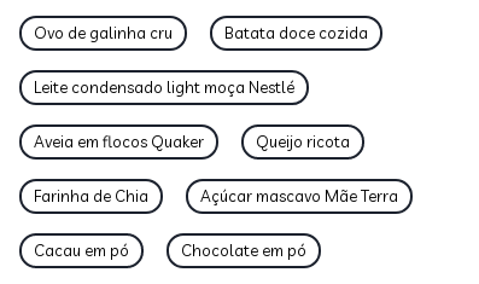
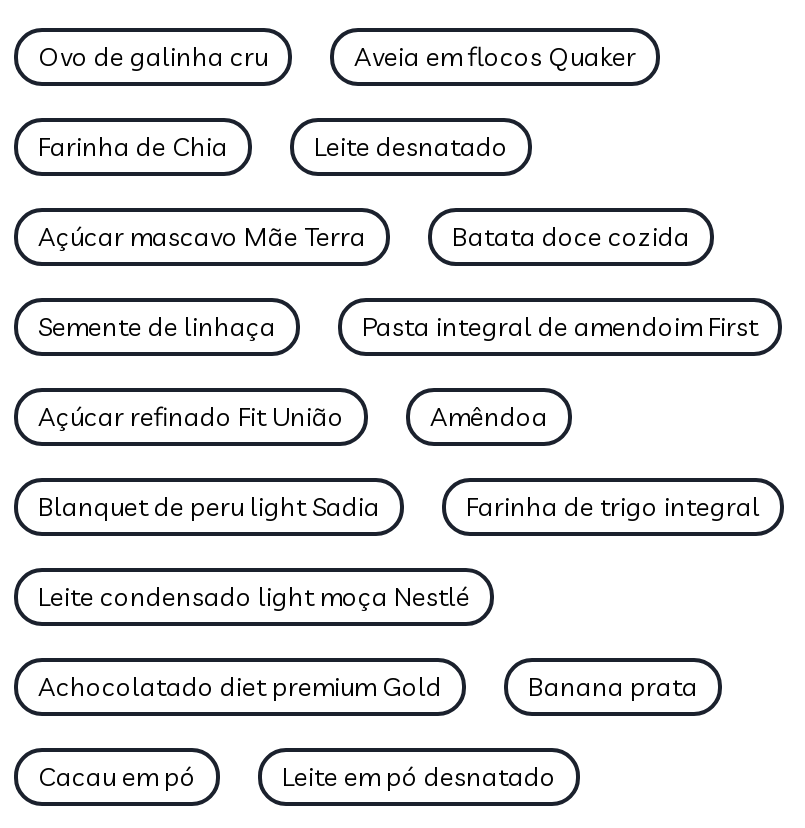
+ Semente de linhaça
+ Pasta integral de amendoim First
+ Açúcar refinado Fit União
+ Amêndoa
+ Blanquet de peru light Sadia
+ Farinha de trigo integral

+ Leite desnatado

moved down: Leite condensado light moça Nestlé

moved up: Aveia em flocos Quaker

- Queijo ricota
+ Achocolatado diet premium Gold
+ Banana prata

moved up: Farinha de Chia | Açúcar mascavo Mãe Terra

- Chocolate em pó
+ Leite em pó desnatado
